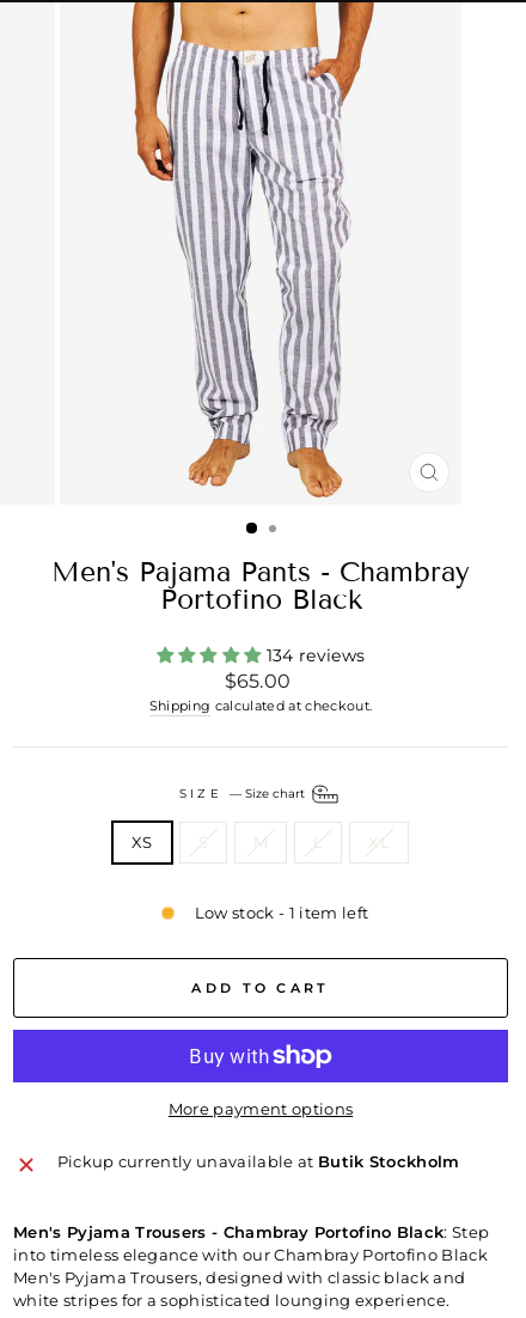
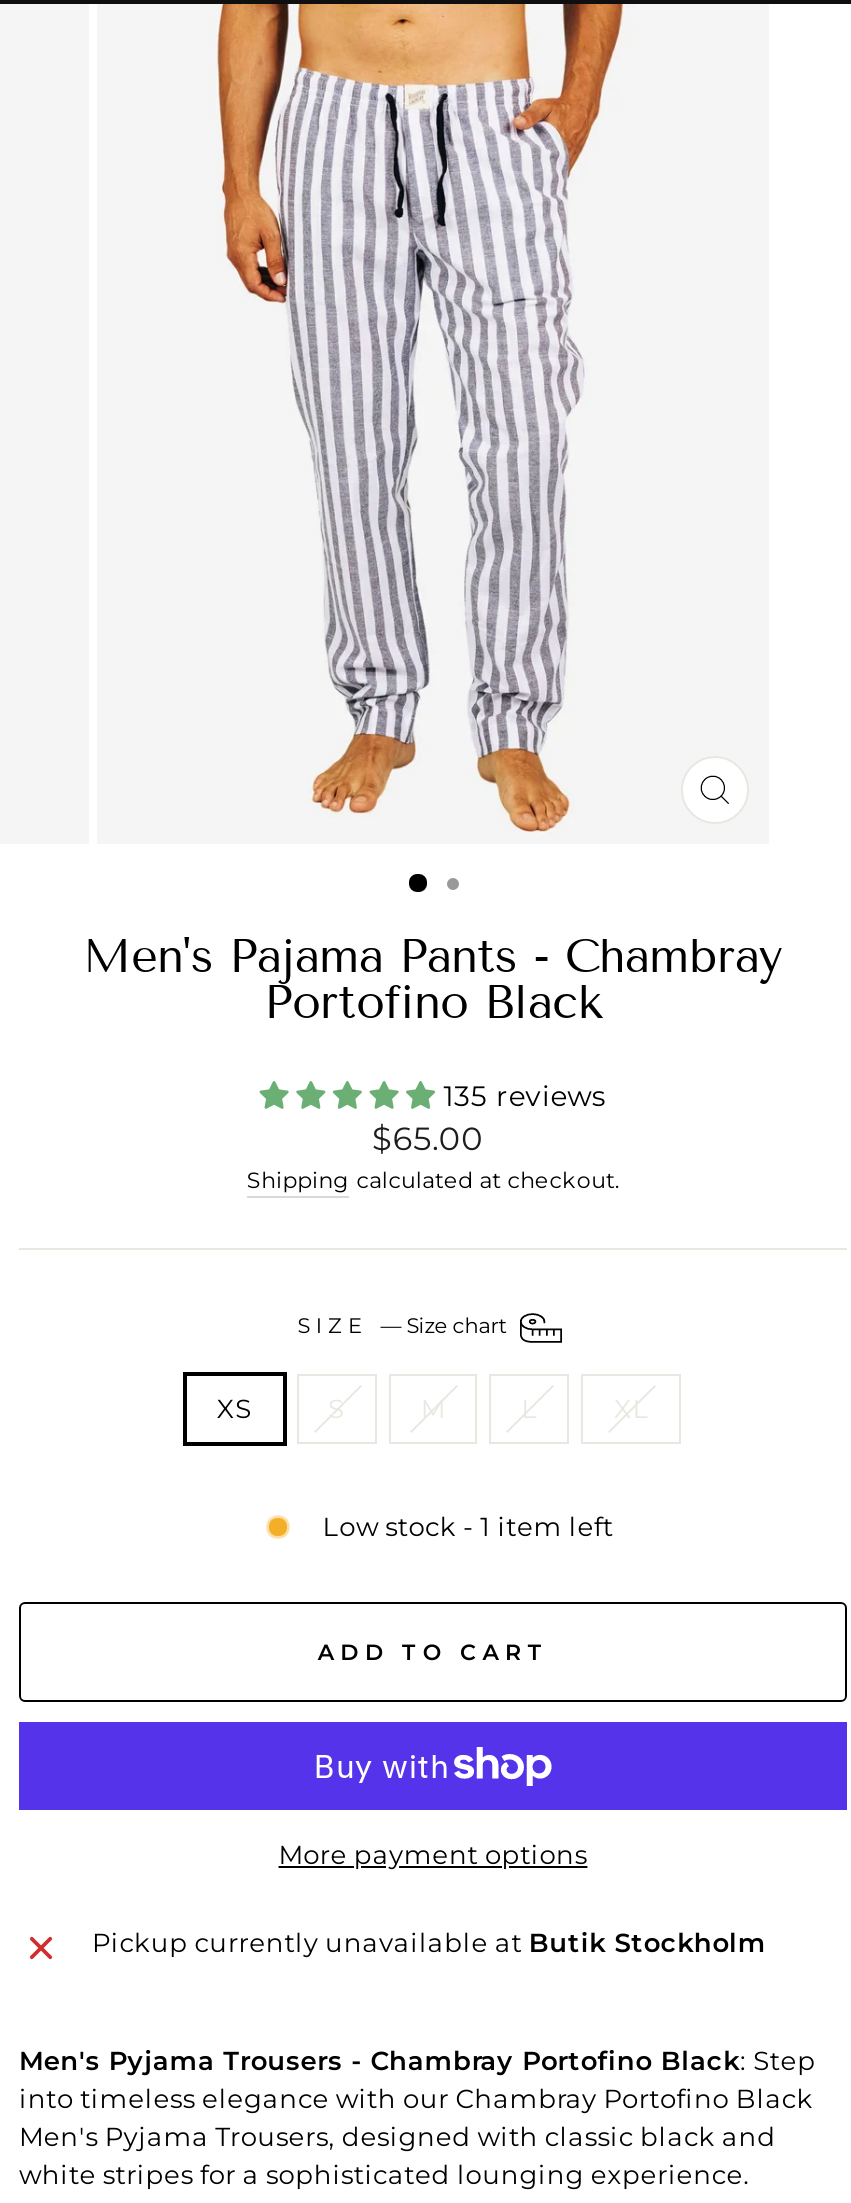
- 134 reviews
+ 135 reviews
